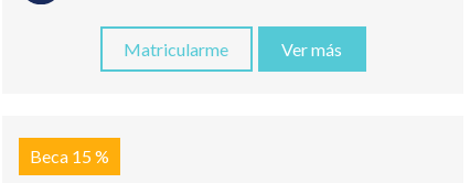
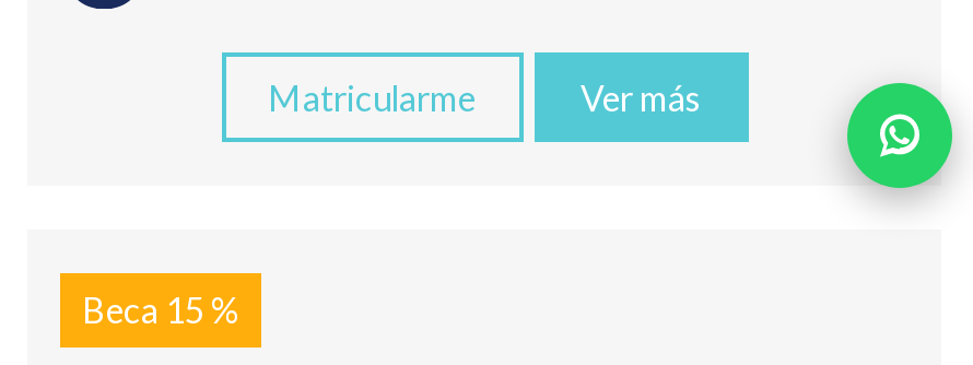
+ [image]
